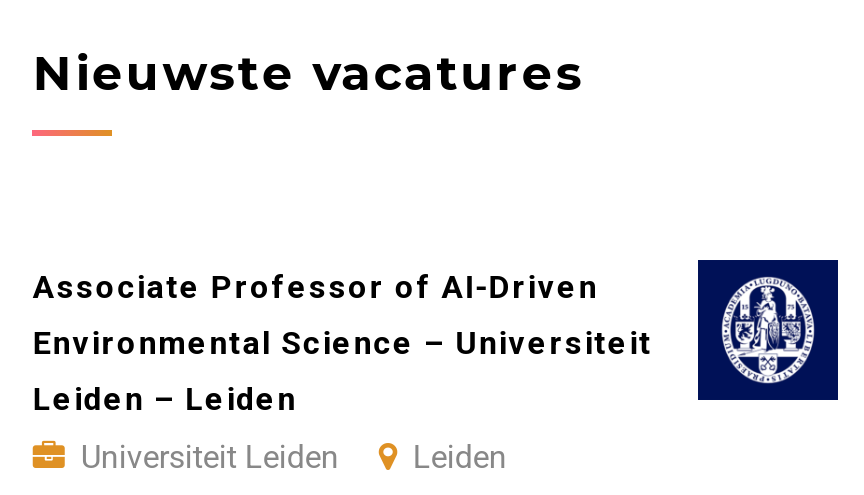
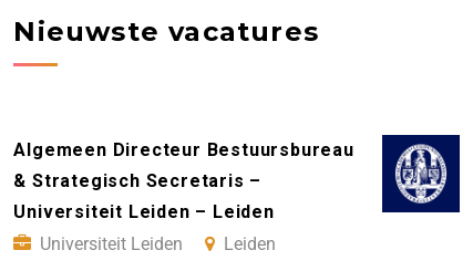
- Associate Professor of AI-Driven
+ Algemeen Directeur Bestuursbureau

- Environmental Science – Universiteit
+ & Strategisch Secretaris –

- Leiden – Leiden
+ Universiteit Leiden – Leiden
